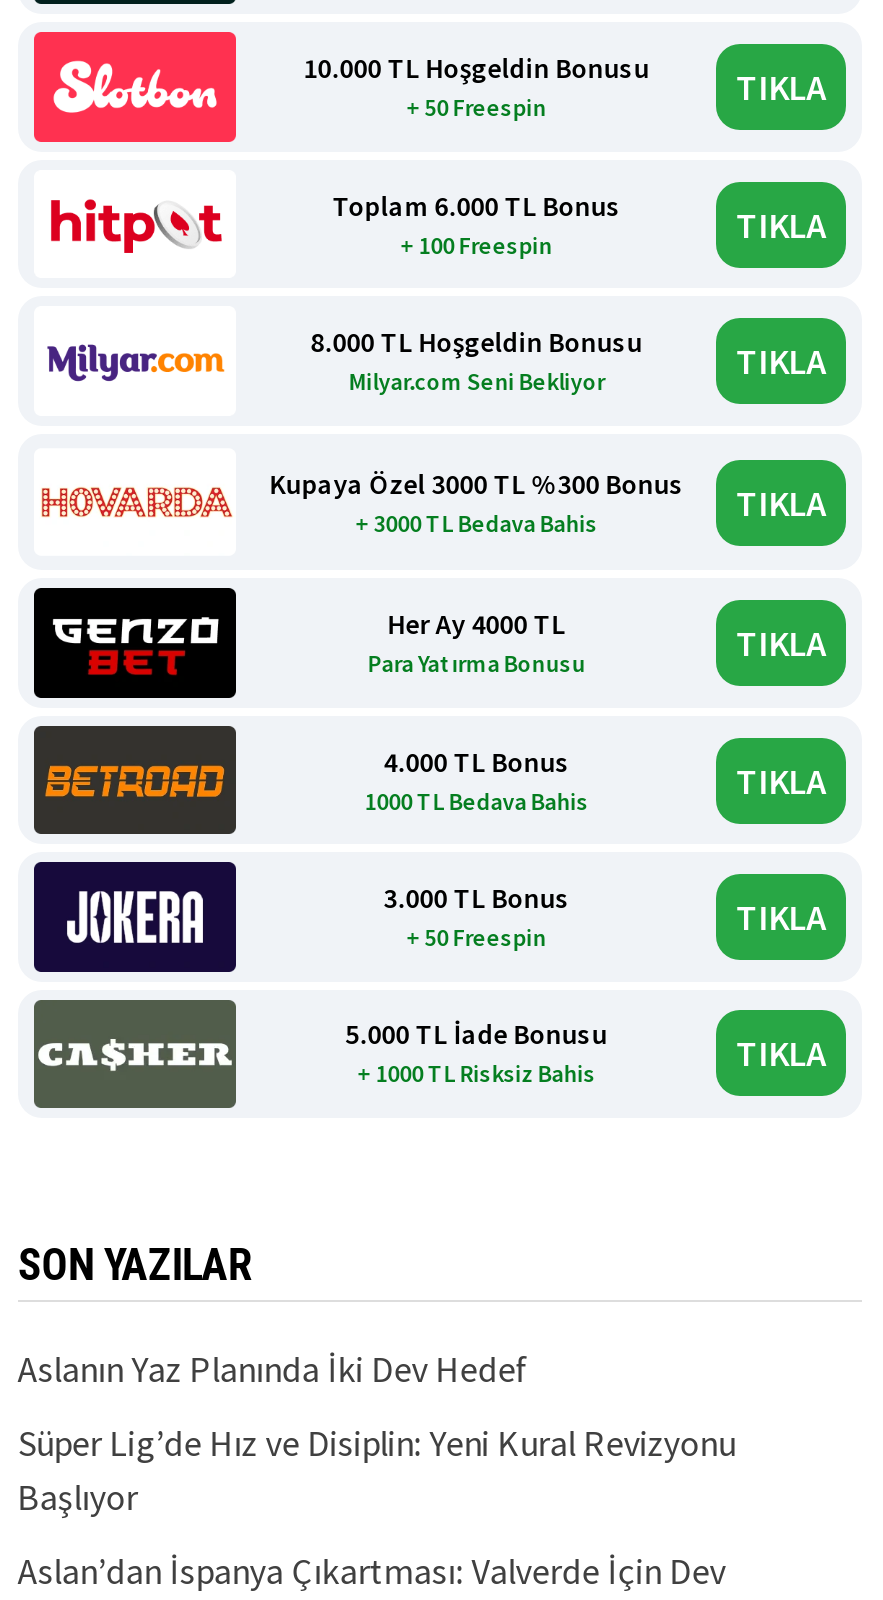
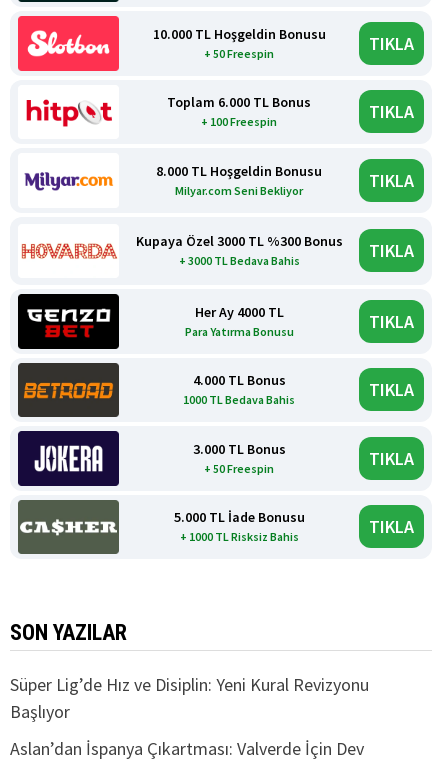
- Aslanın Yaz Planında İki Dev Hedef
